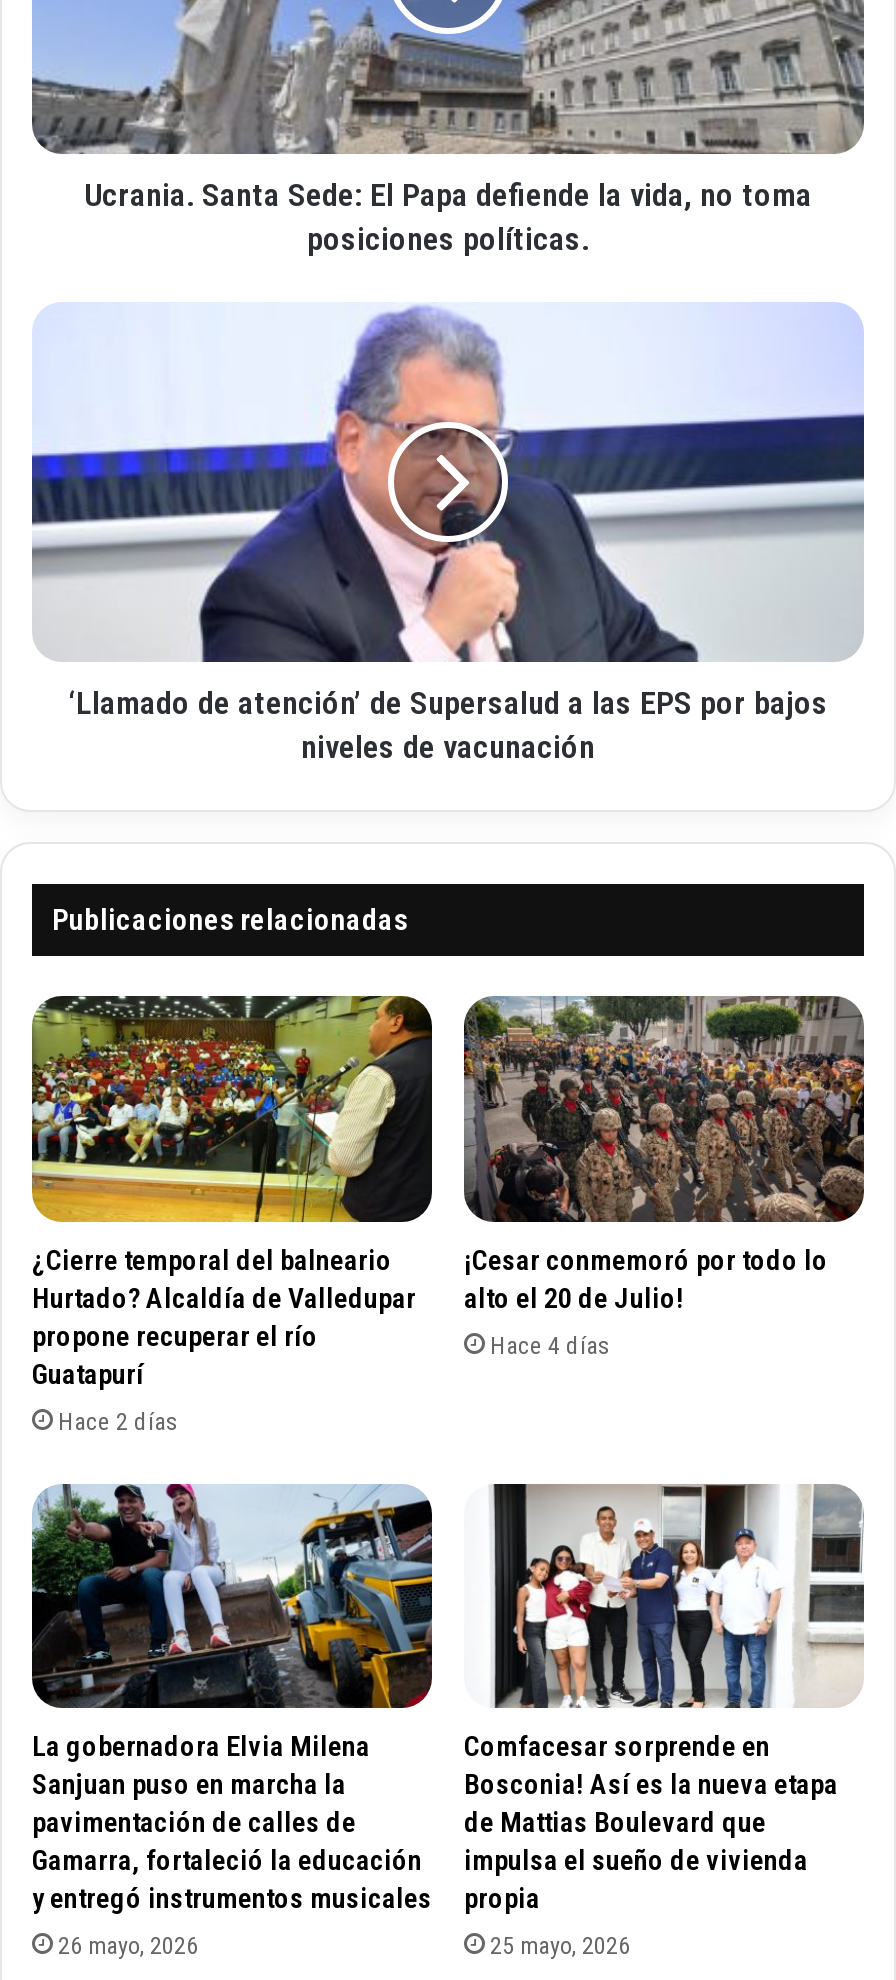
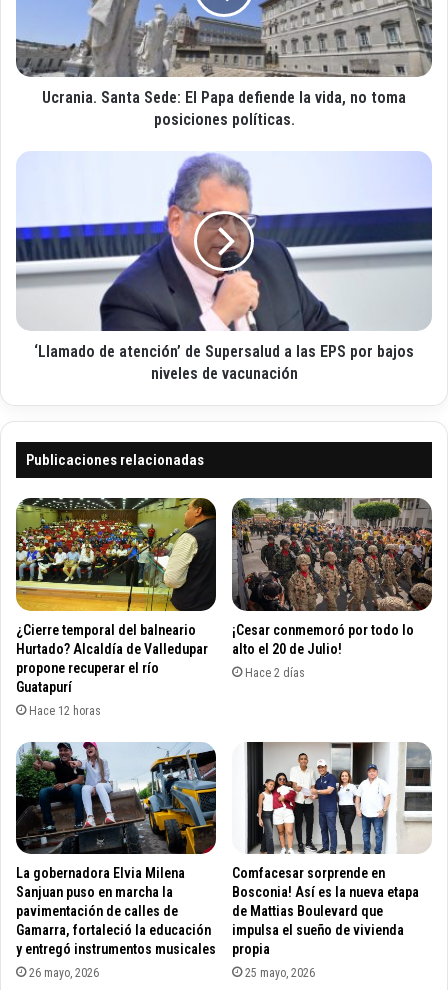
- Hace 4 días
+ Hace 2 días

- Hace 2 días
+ Hace 12 horas
